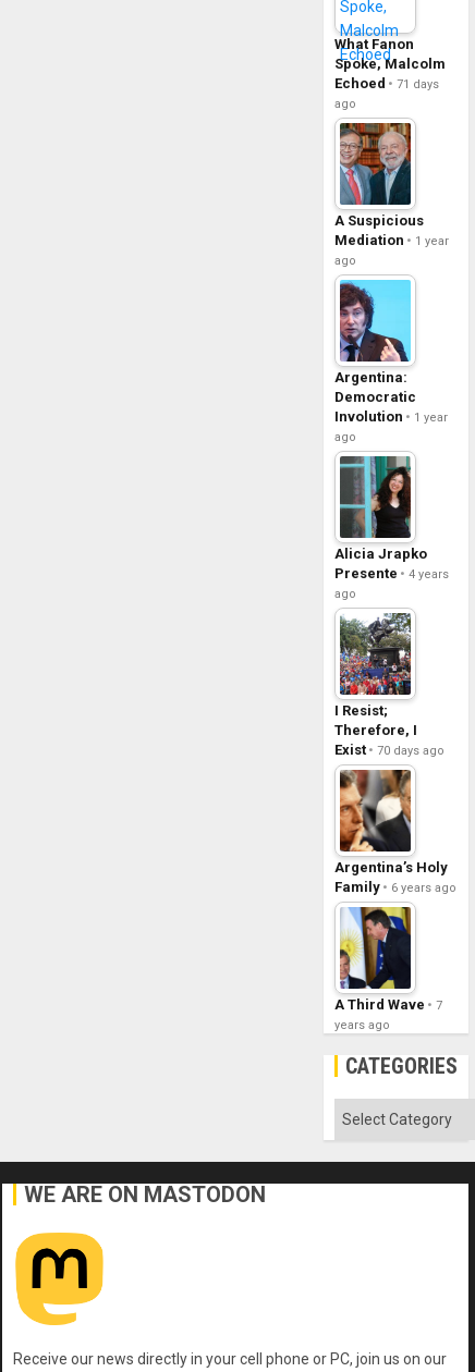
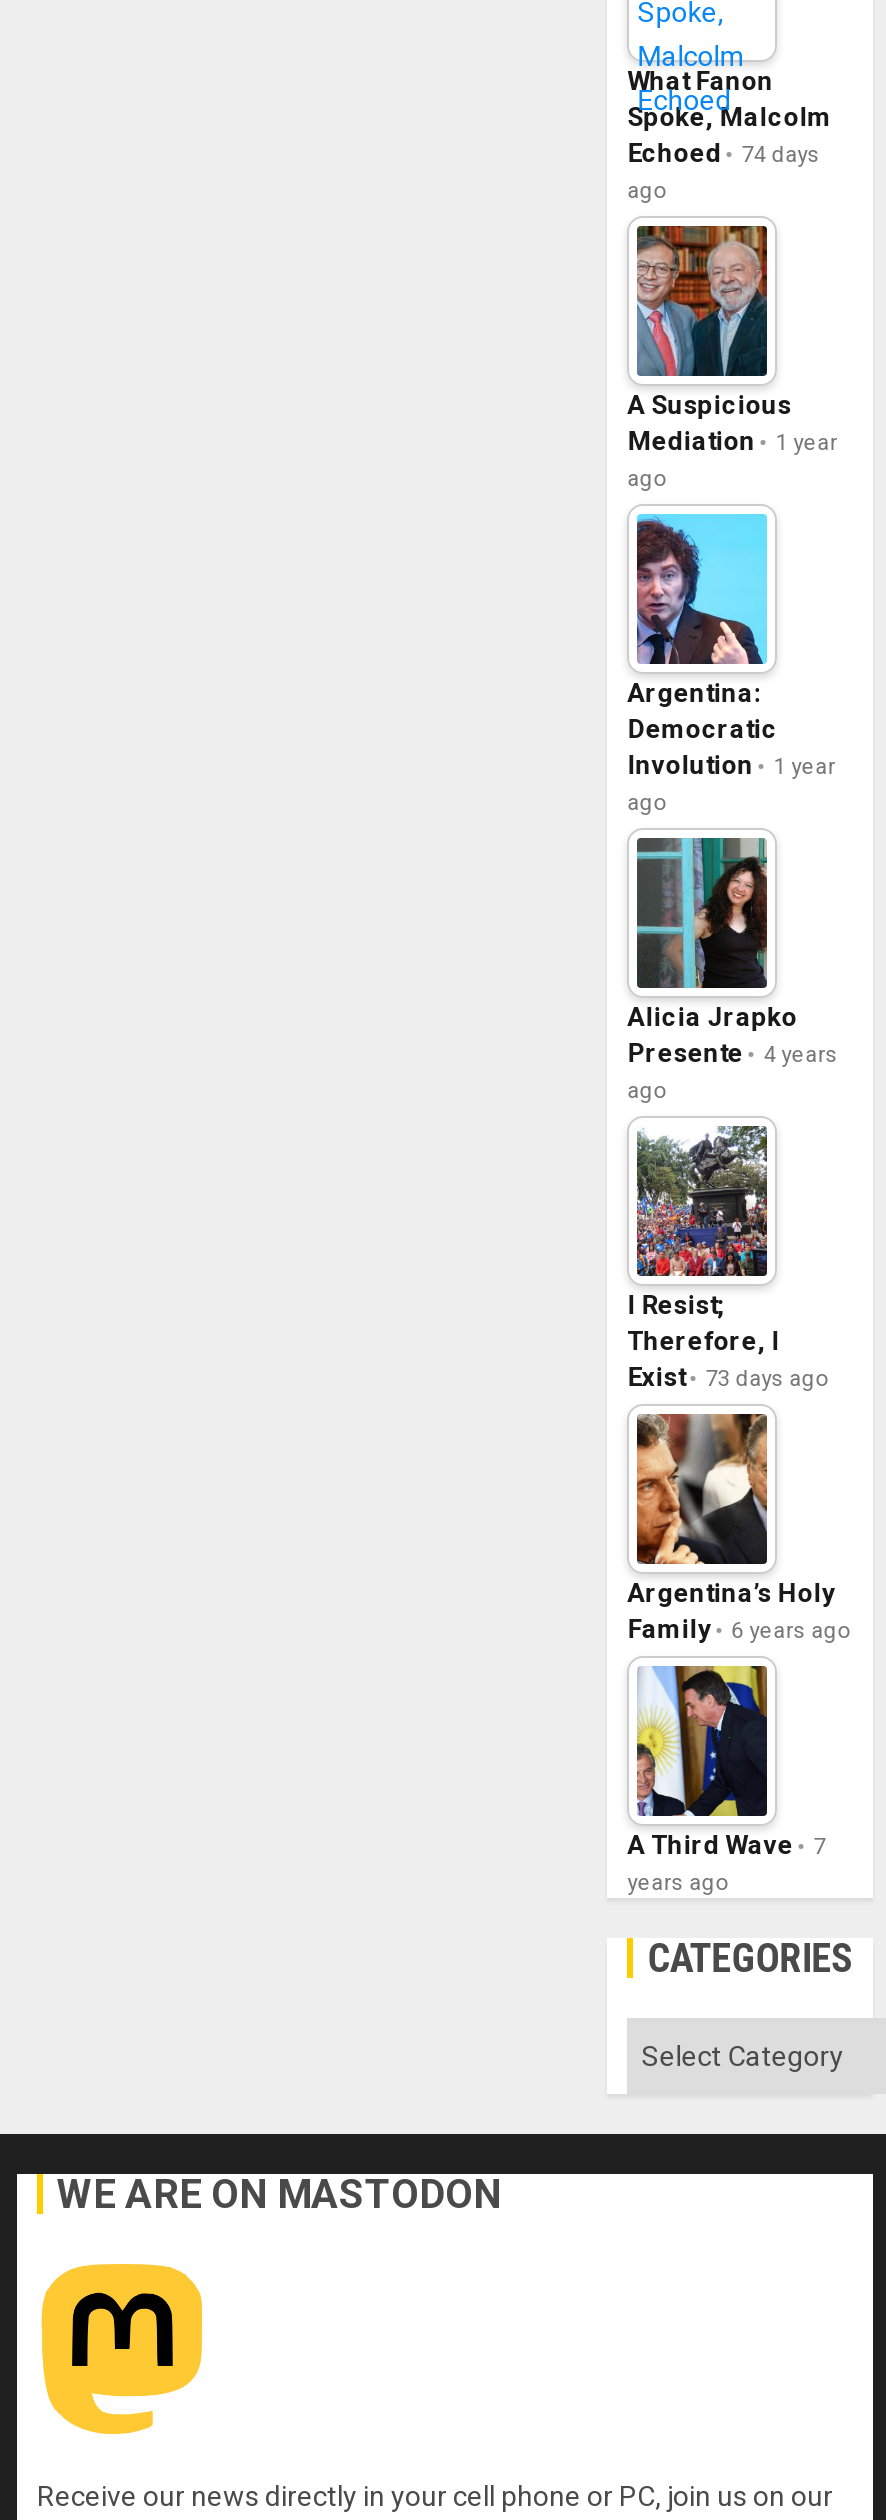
- Echoed 71 days
+ Echoed 74 days

- Exist 70 days ago
+ Exist 73 days ago
